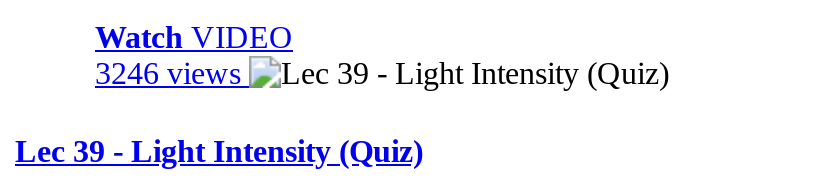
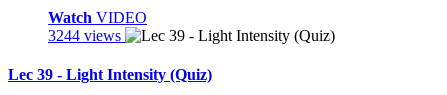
- 3246 views
+ 3244 views
